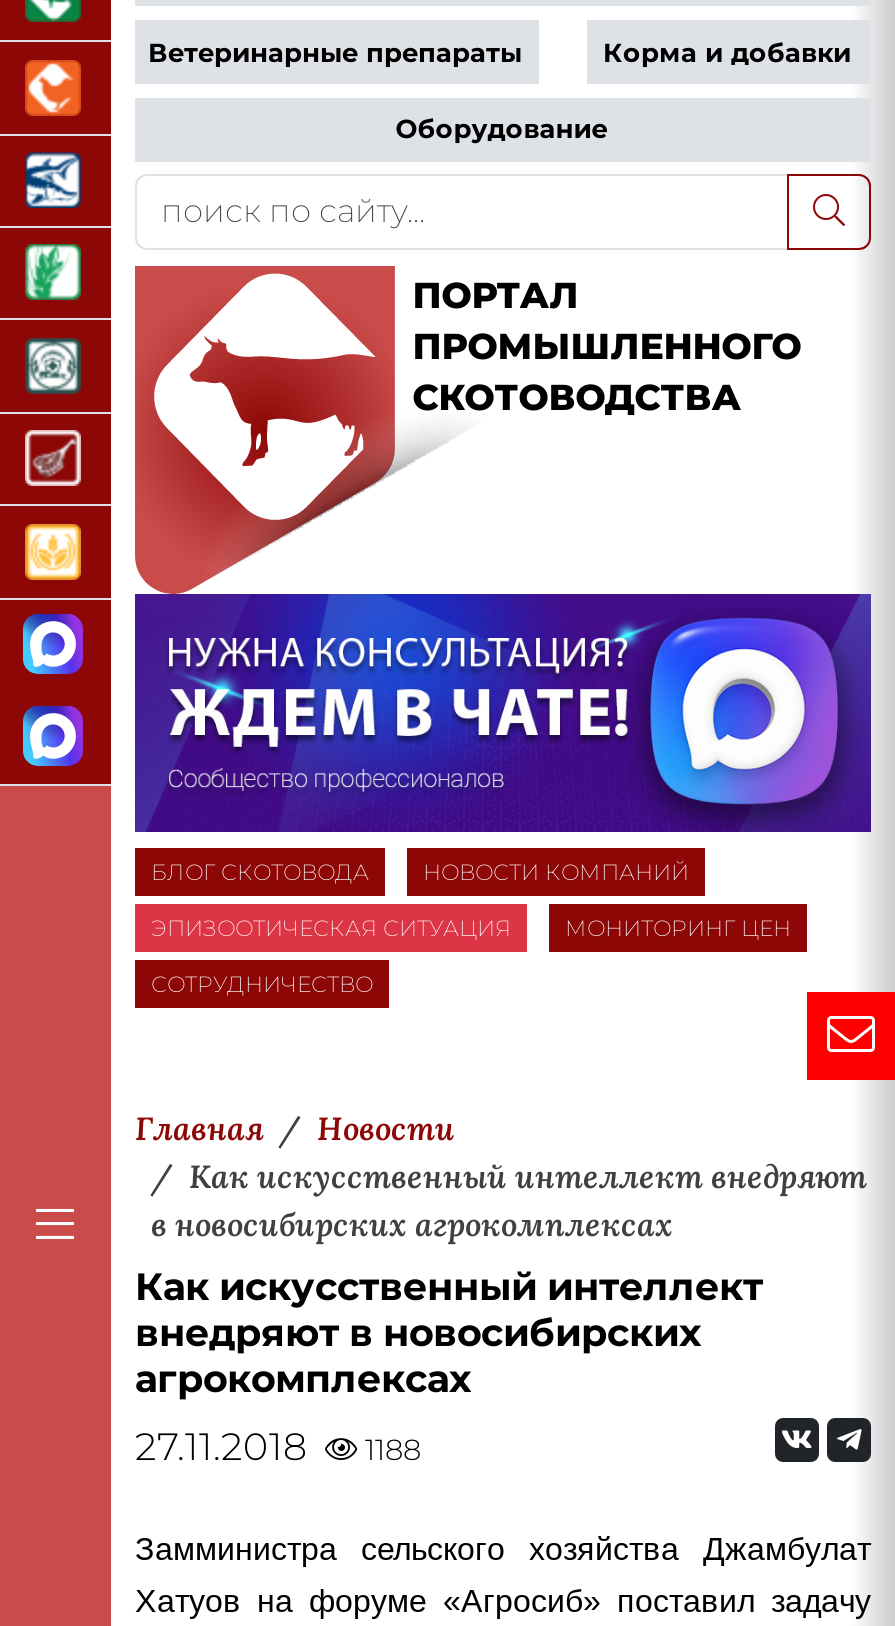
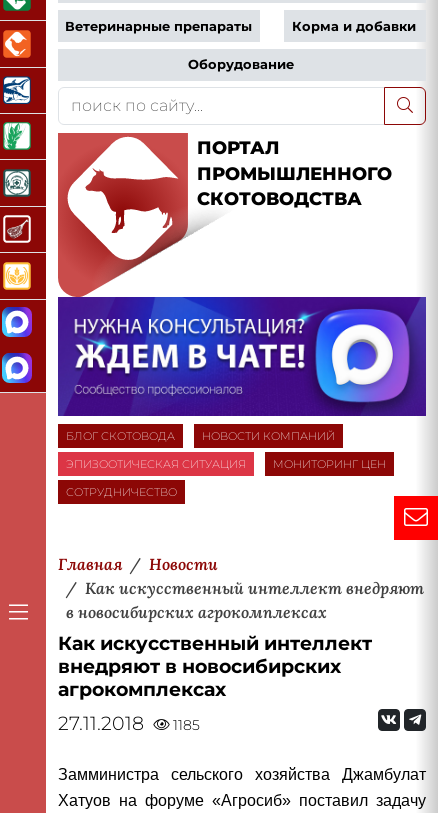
- 27.11.2018 1188
+ 27.11.2018 1185
